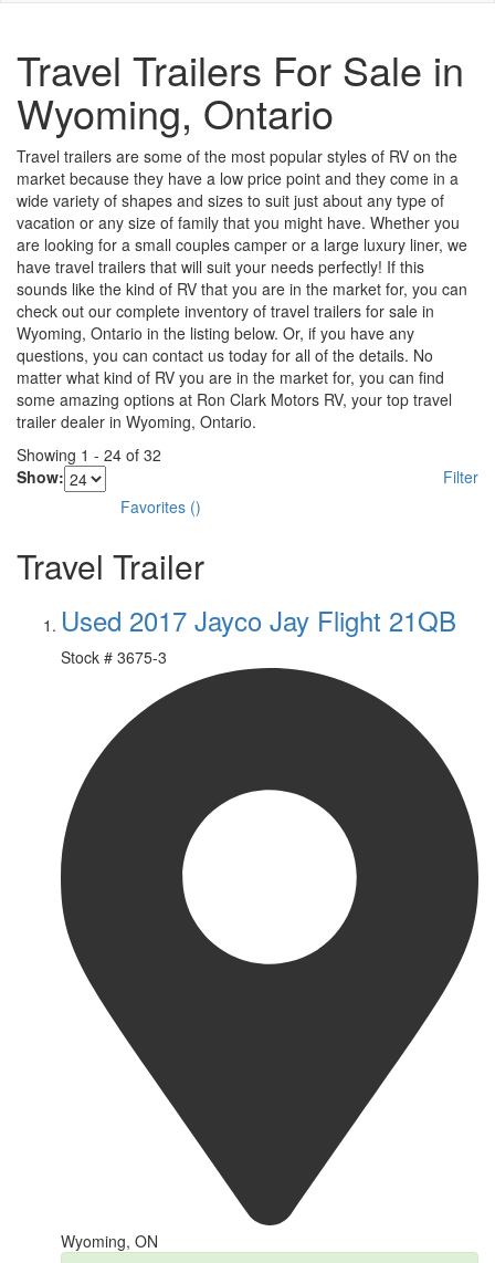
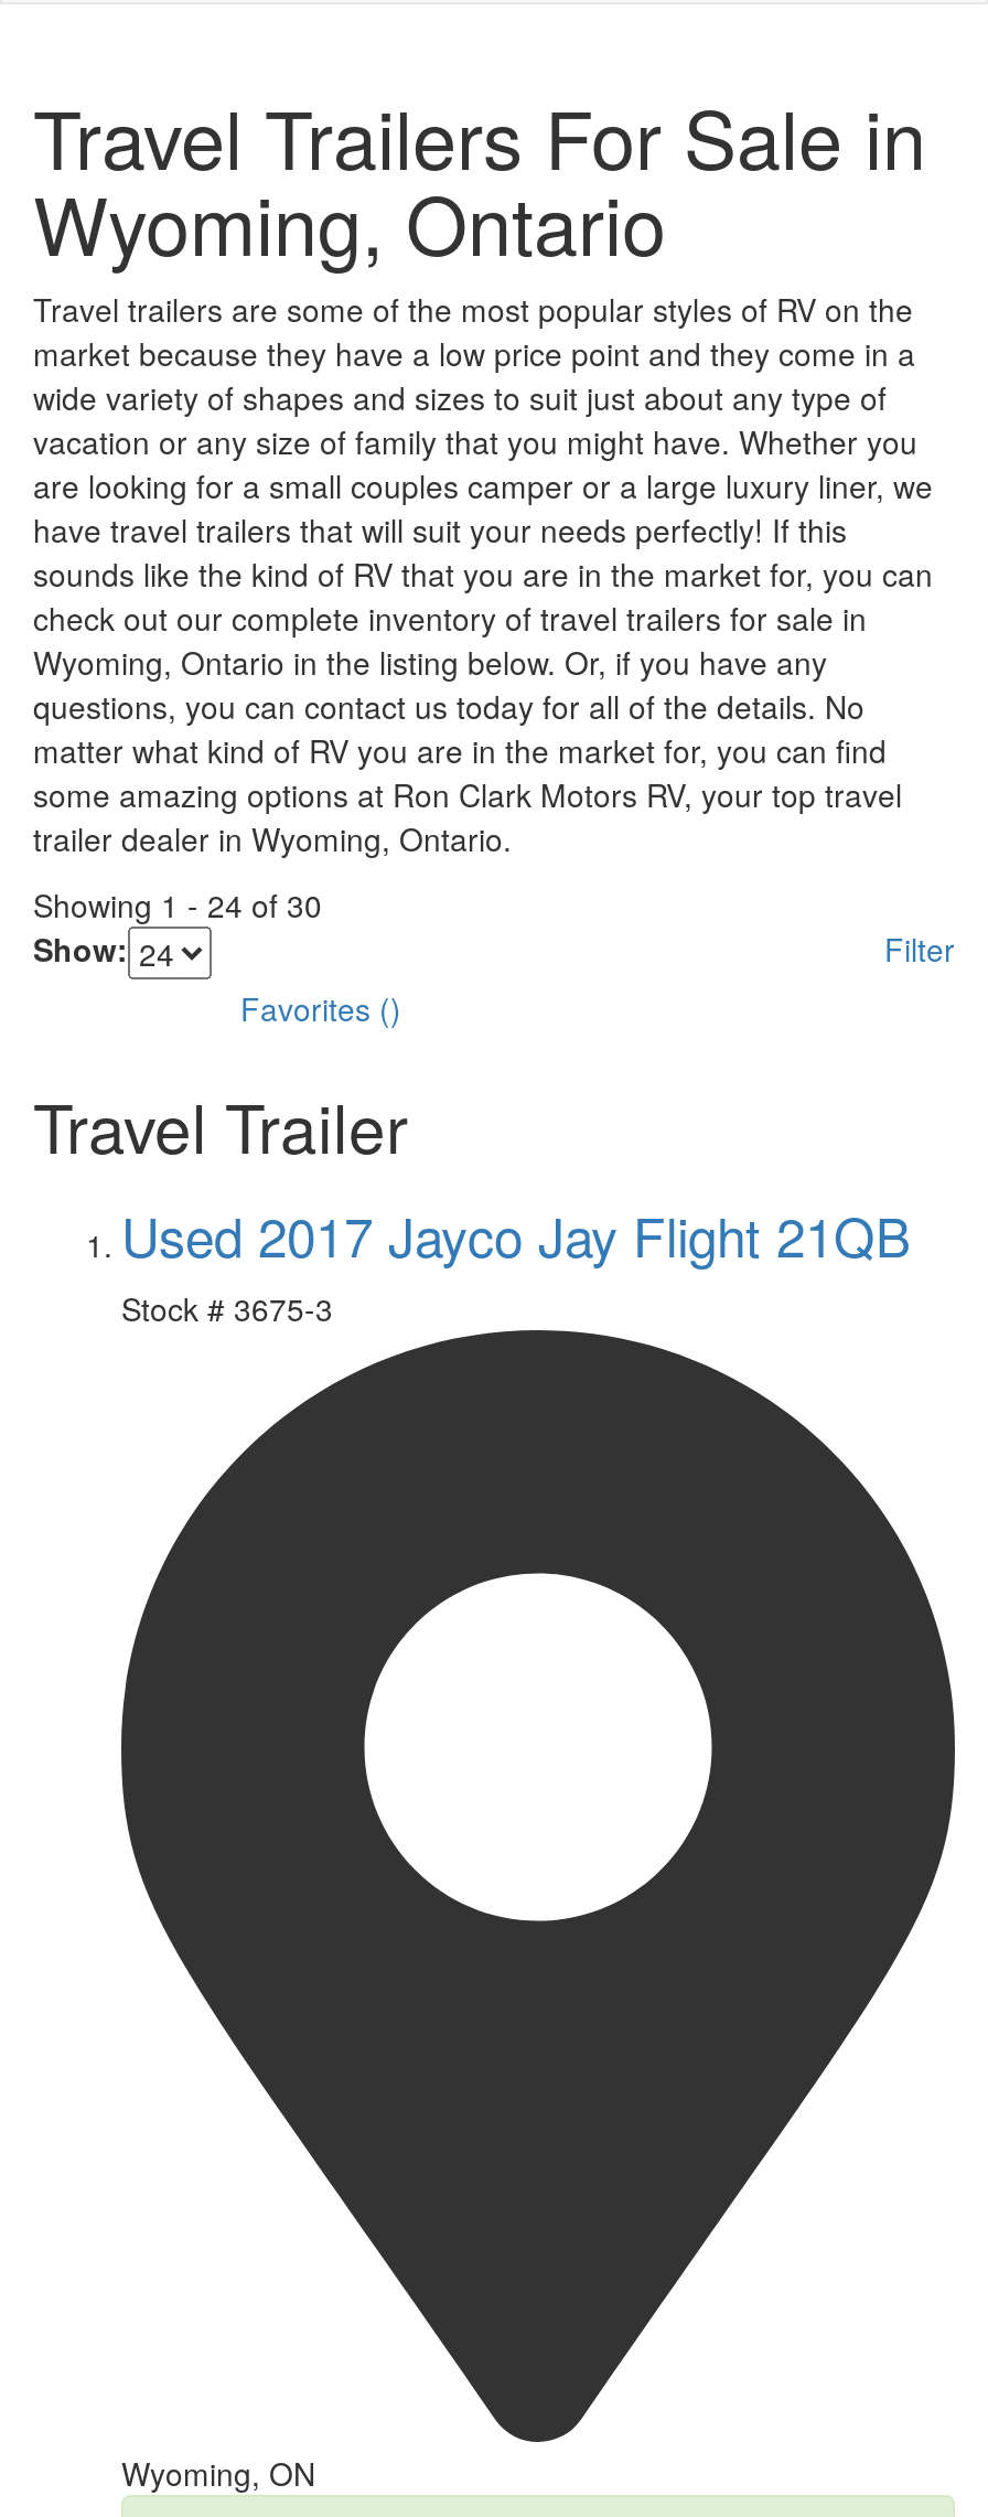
- Showing 1 - 24 of 32
+ Showing 1 - 24 of 30
